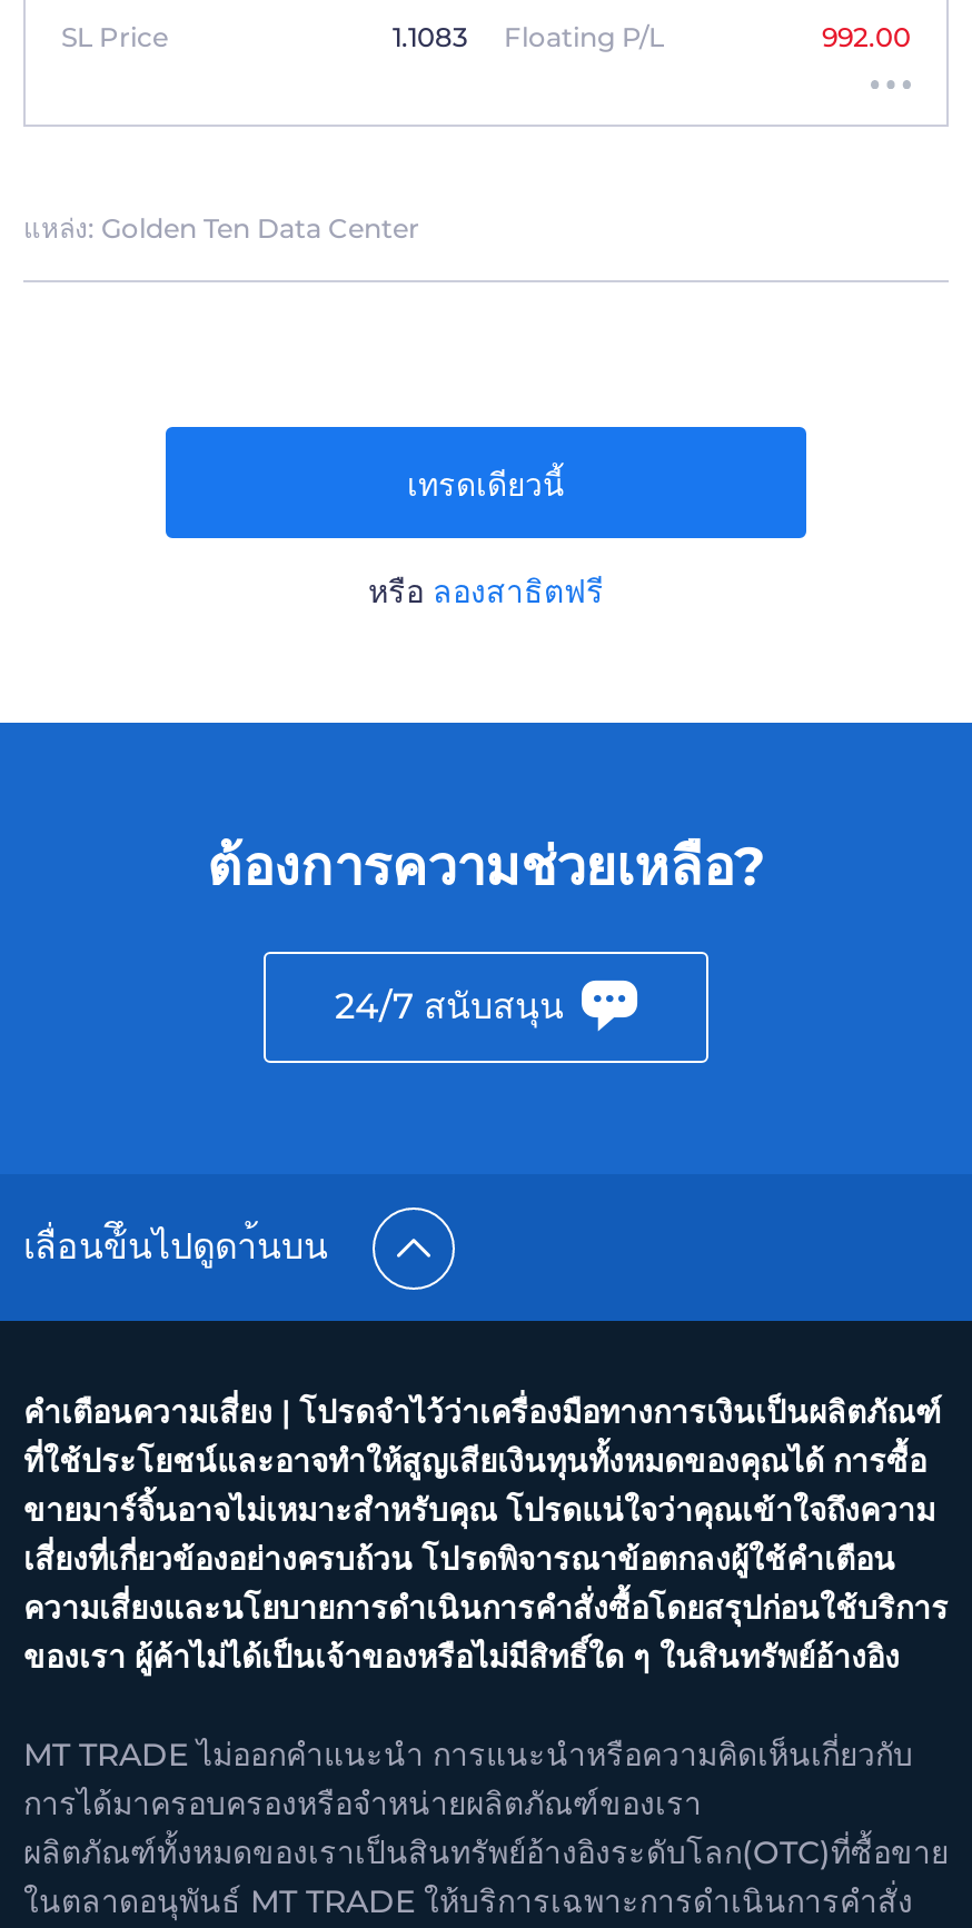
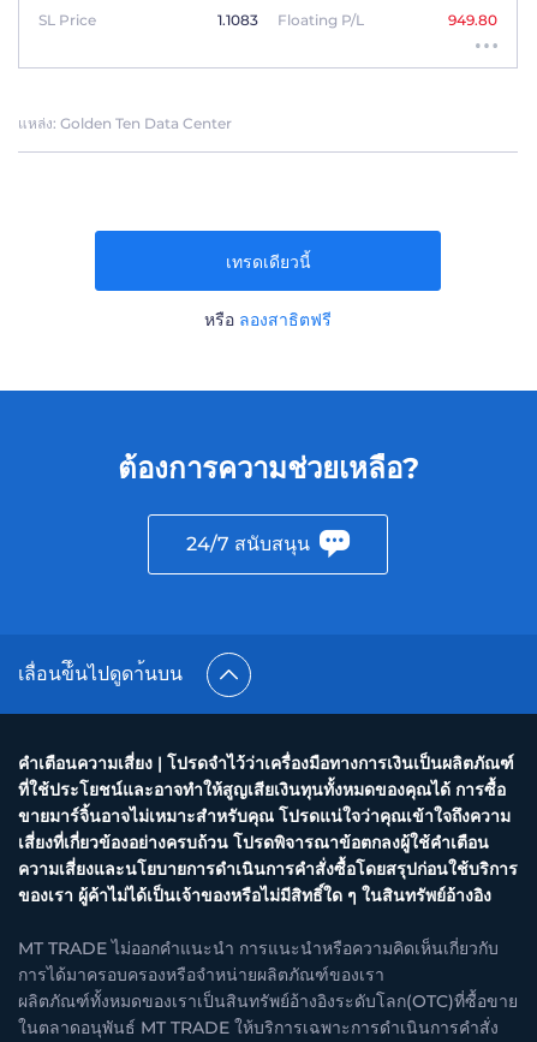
- 992.00
+ 949.80
